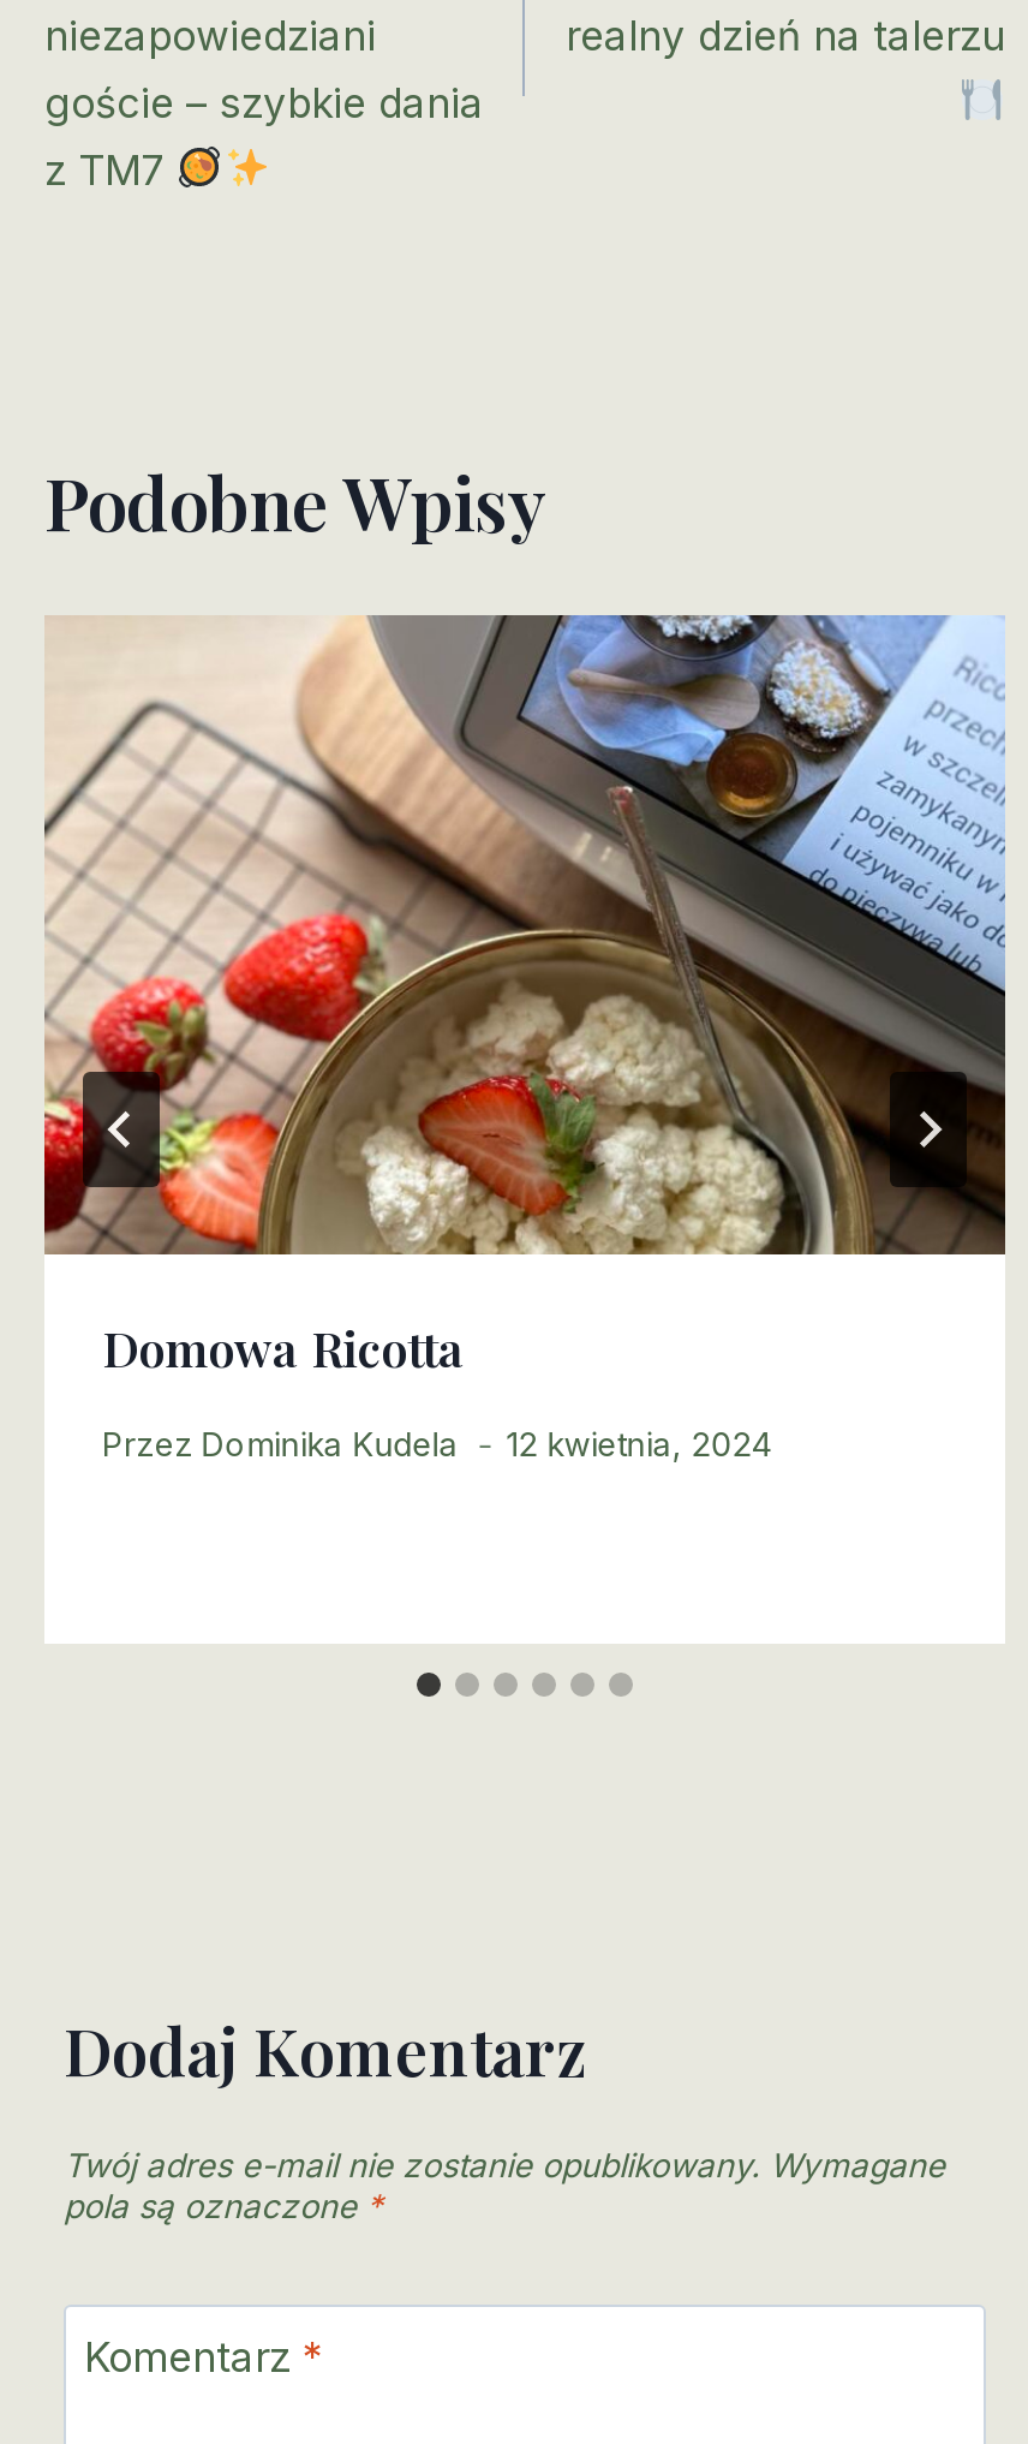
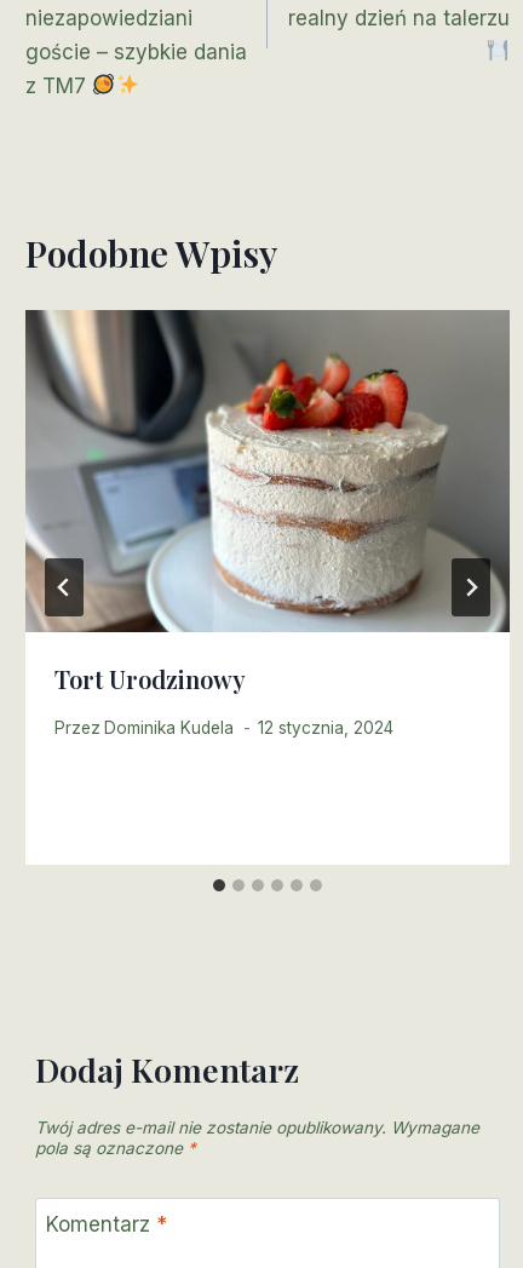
- [image]
- Domowa Ricotta
+ [image]
+ Tort Urodzinowy

- Przez Dominika Kudela 12 kwietnia, 2024
+ Przez Dominika Kudela 12 stycznia, 2024
